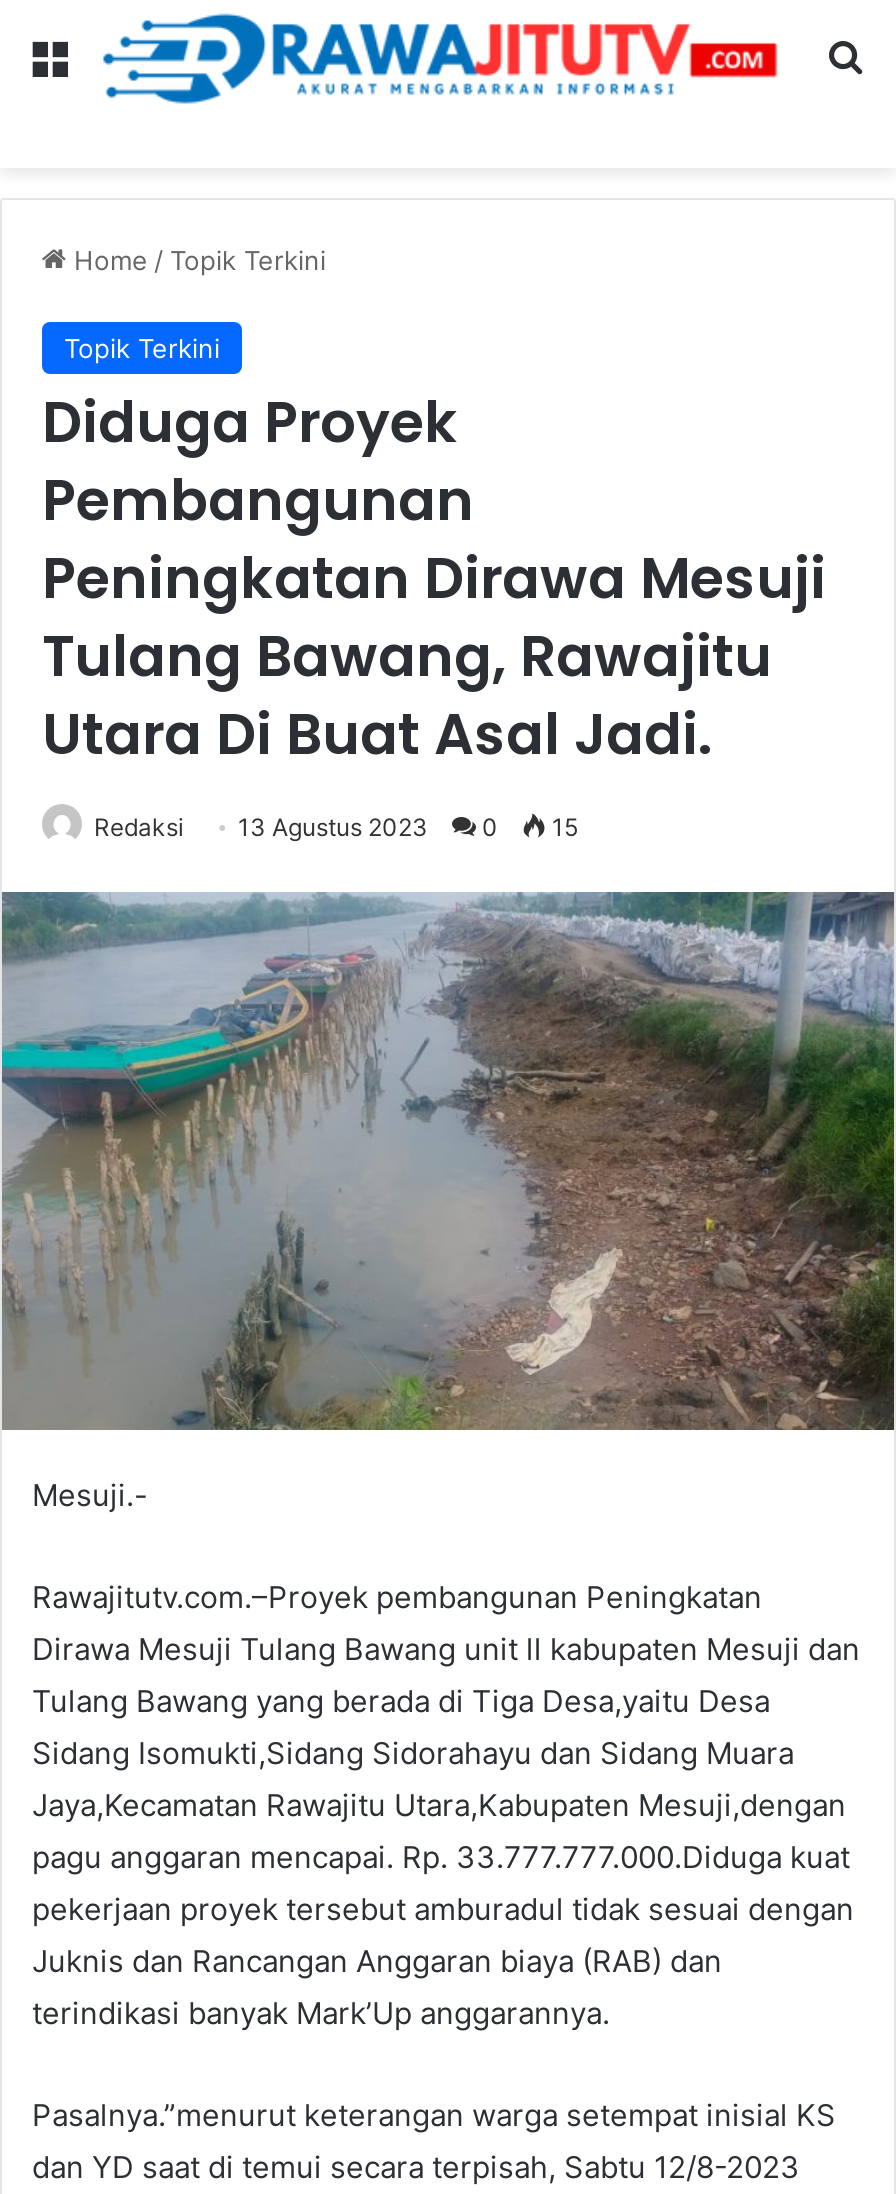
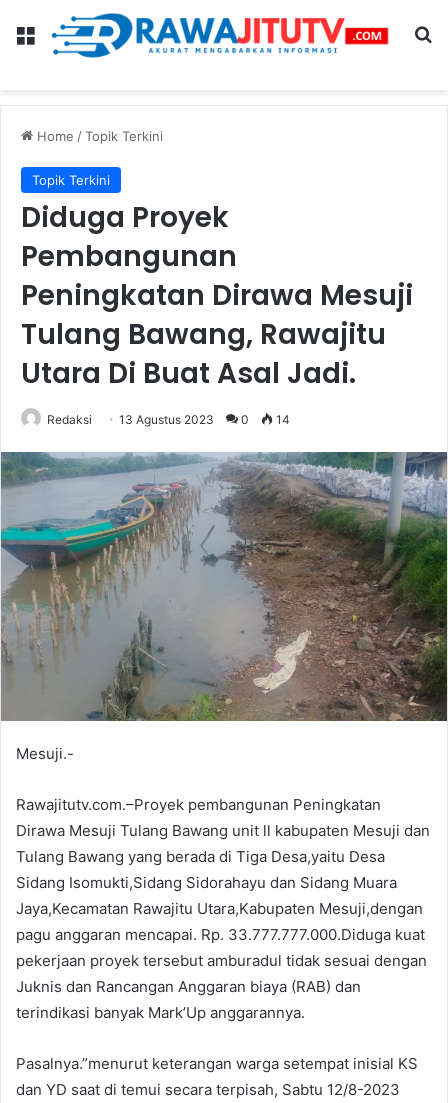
- Redaksi 13 Agustus 2023 0 15
+ Redaksi 13 Agustus 2023 0 14
